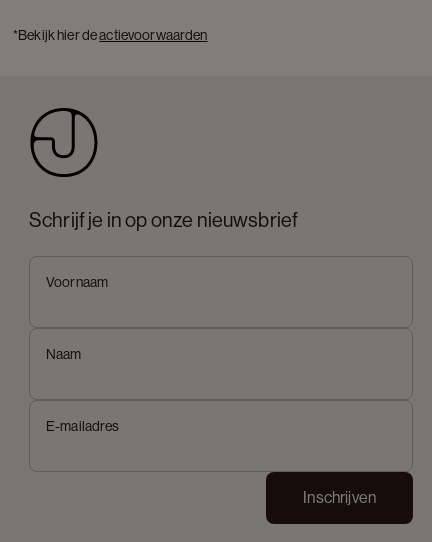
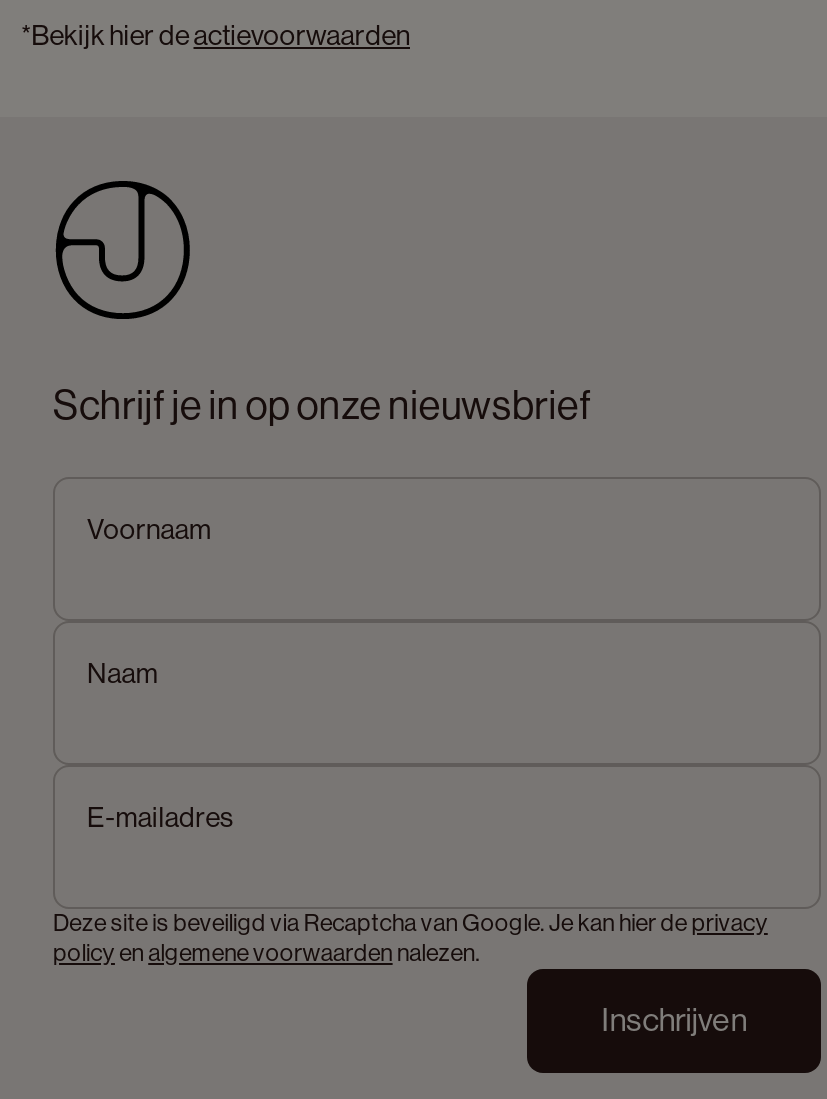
+ Deze site is beveiligd via Recaptcha van Google. Je kan hier de privacy
+ policy en algemene voorwaarden nalezen.
